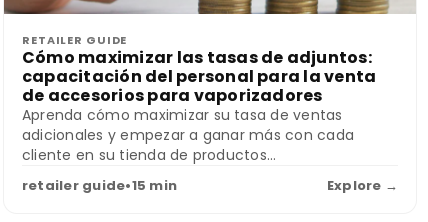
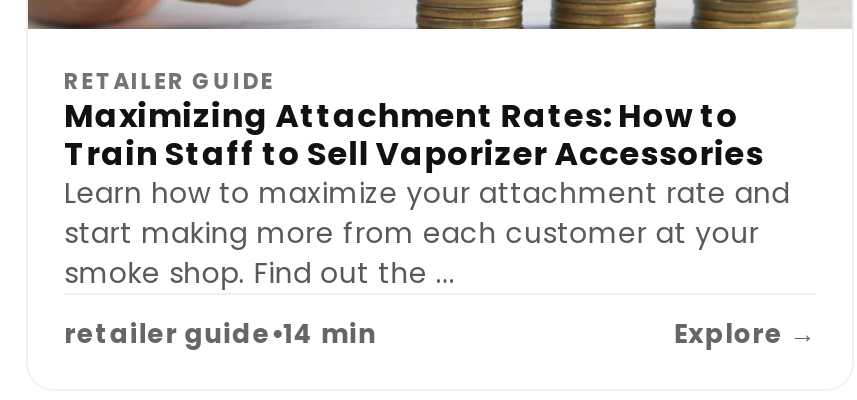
- Cómo maximizar las tasas de adjuntos:
- capacitación del personal para la venta
- de accesorios para vaporizadores
- Aprenda cómo maximizar su tasa de ventas
- adicionales y empezar a ganar más con cada
- cliente en su tienda de productos...
+ Maximizing Attachment Rates: How to
+ Train Staff to Sell Vaporizer Accessories
+ Learn how to maximize your attachment rate and
+ start making more from each customer at your
+ smoke shop. Find out the ...

- retailer guide•15 min
+ retailer guide•14 min
